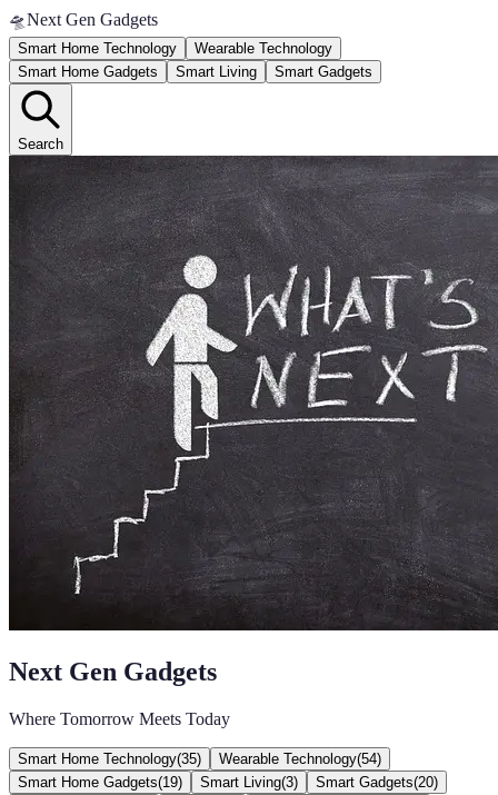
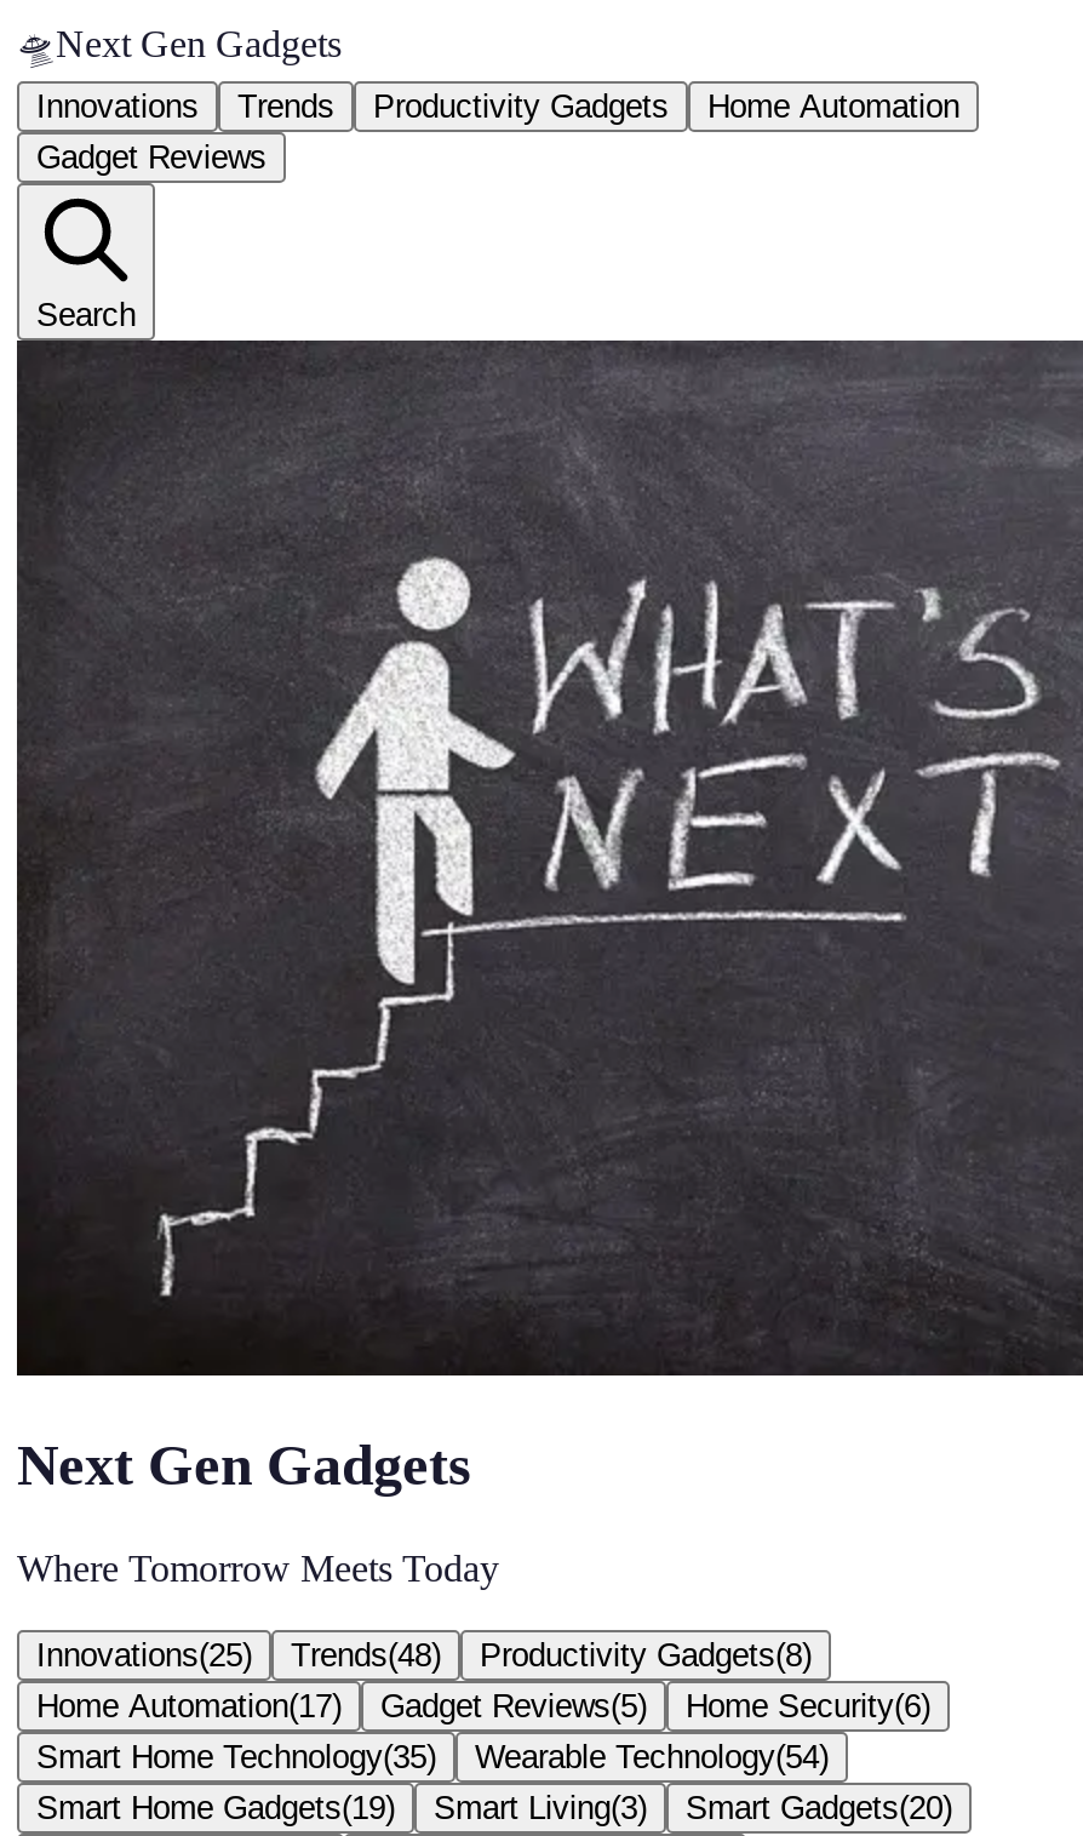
- Smart Home Technology
- Wearable Technology
- Smart Home Gadgets
- Smart Living
- Smart Gadgets
+ Innovations
+ Trends
+ Productivity Gadgets
+ Home Automation
+ Gadget Reviews

+ Innovations(25)
+ Trends(48)
+ Productivity Gadgets(8)
+ Home Automation(17)
+ Gadget Reviews(5)
+ Home Security(6)
